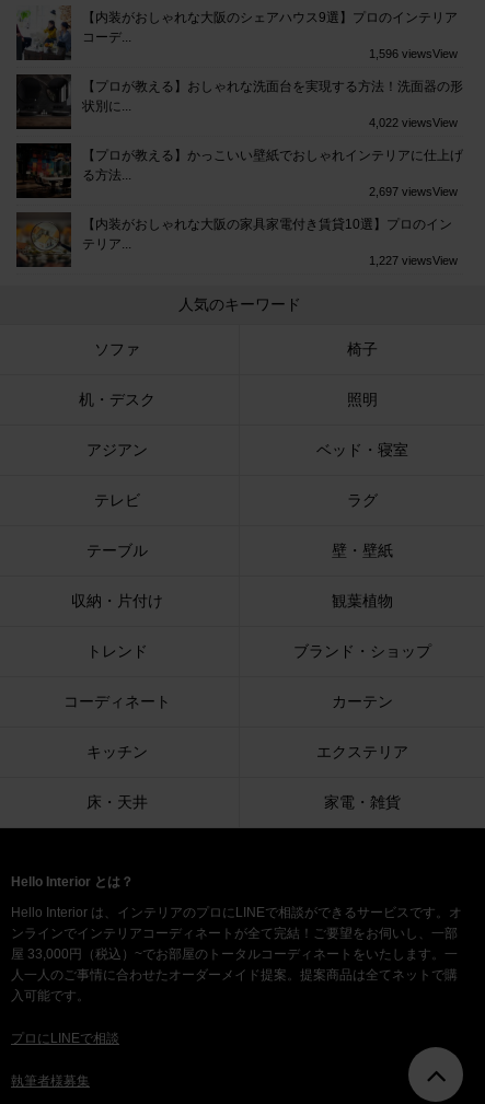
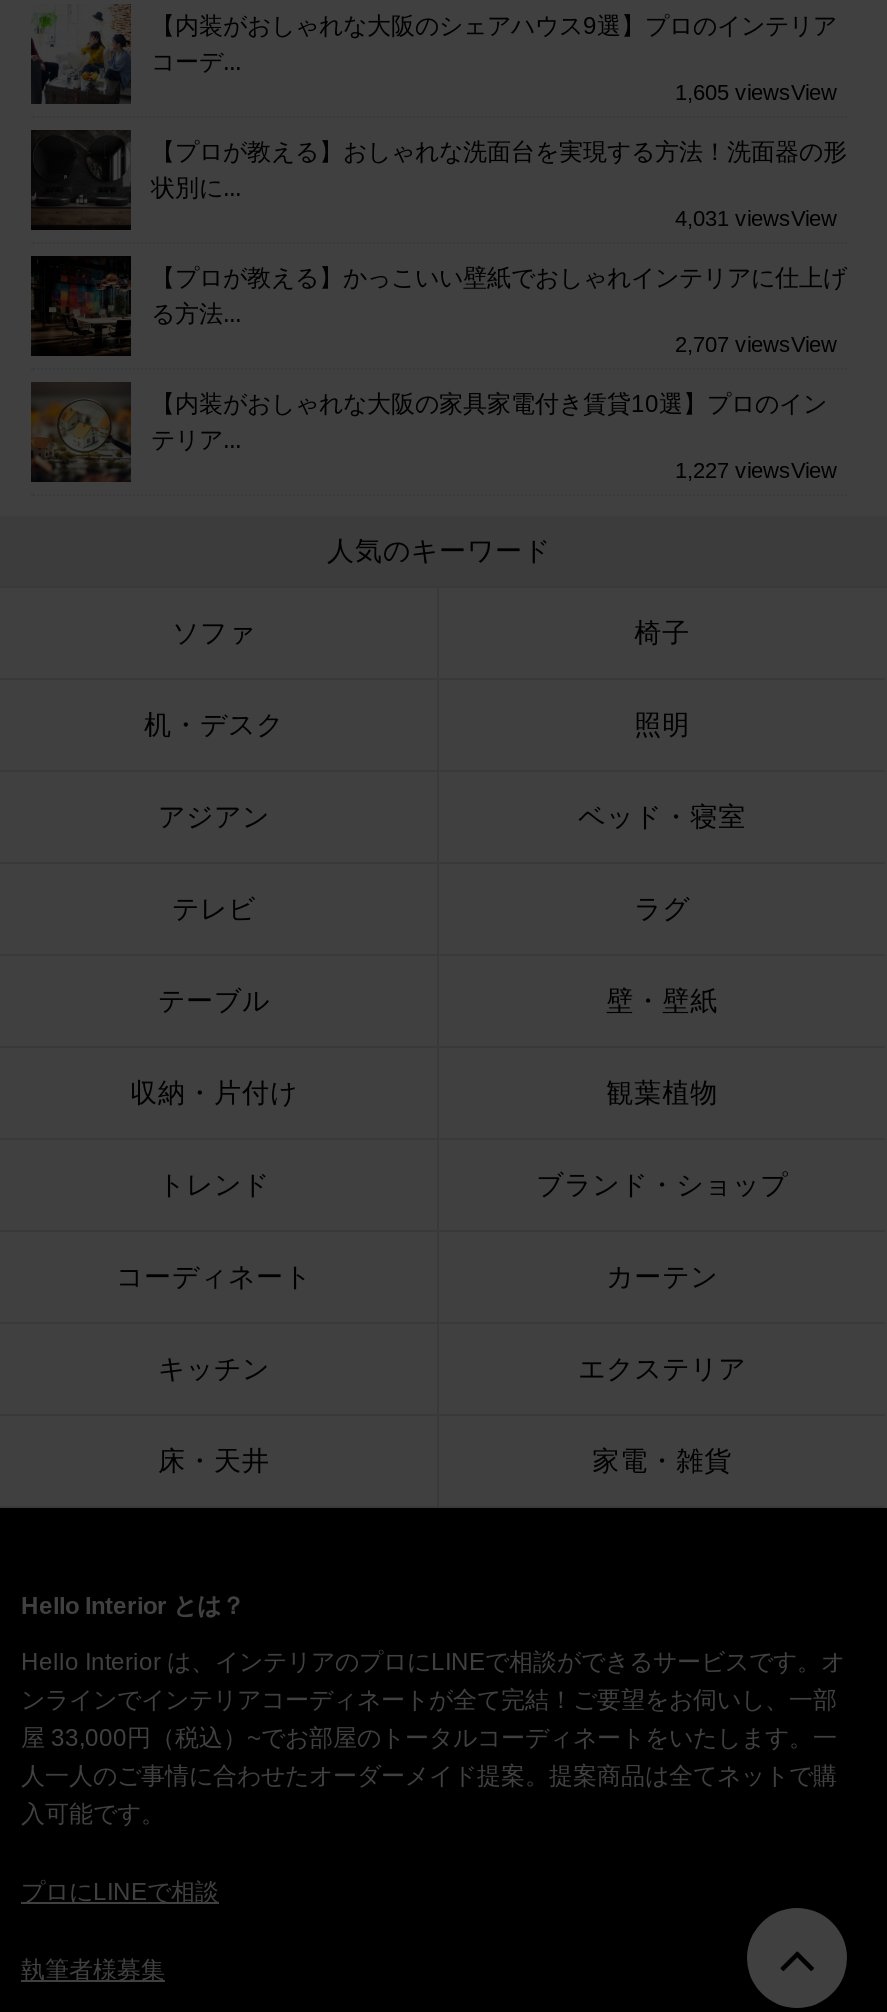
- 1,596 viewsView
+ 1,605 viewsView

- 4,022 viewsView
+ 4,031 viewsView

- 2,697 viewsView
+ 2,707 viewsView
